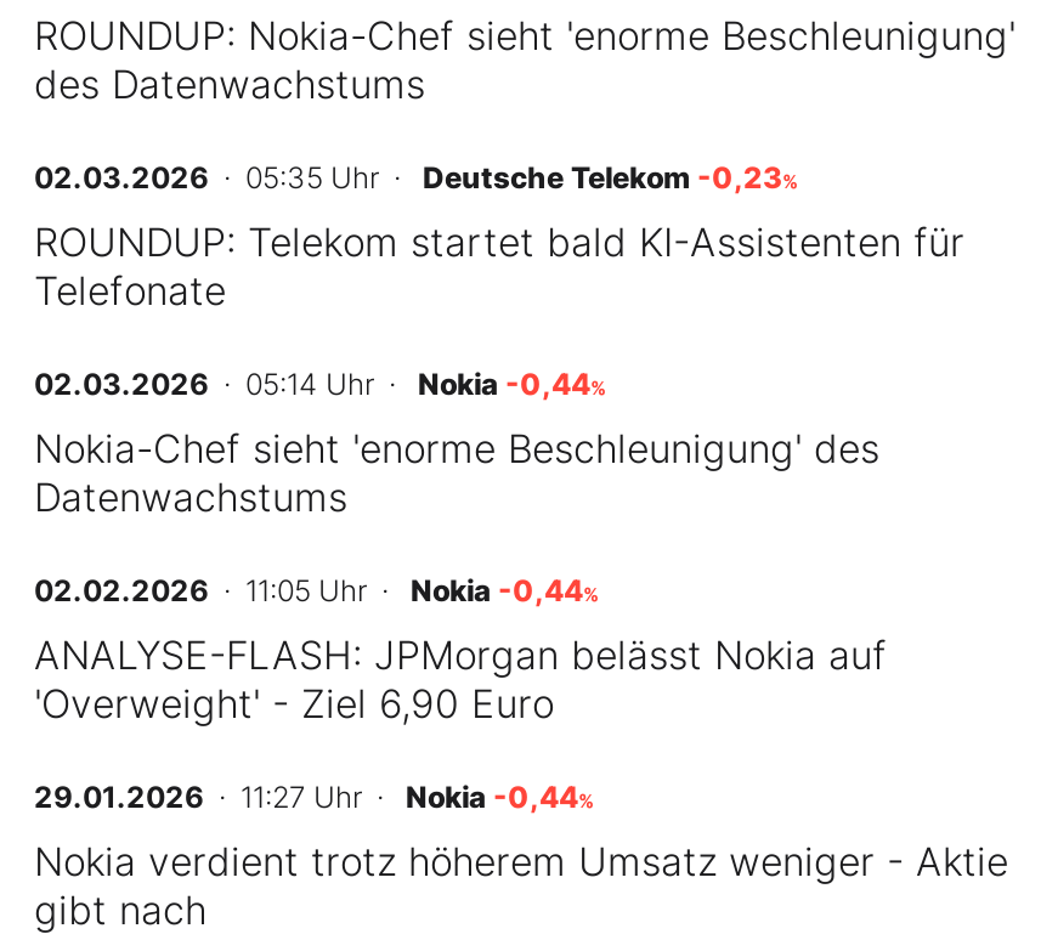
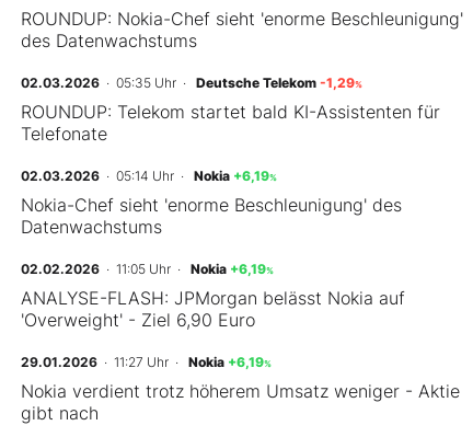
- 02.03.2026 · 05:35 Uhr · Deutsche Telekom -0,23%
+ 02.03.2026 · 05:35 Uhr · Deutsche Telekom -1,29%

- 02.03.2026 · 05:14 Uhr · Nokia -0,44%
+ 02.03.2026 · 05:14 Uhr · Nokia +6,19%

- 02.02.2026 · 11:05 Uhr · Nokia -0,44%
+ 02.02.2026 · 11:05 Uhr · Nokia +6,19%

- 29.01.2026 · 11:27 Uhr · Nokia -0,44%
+ 29.01.2026 · 11:27 Uhr · Nokia +6,19%
